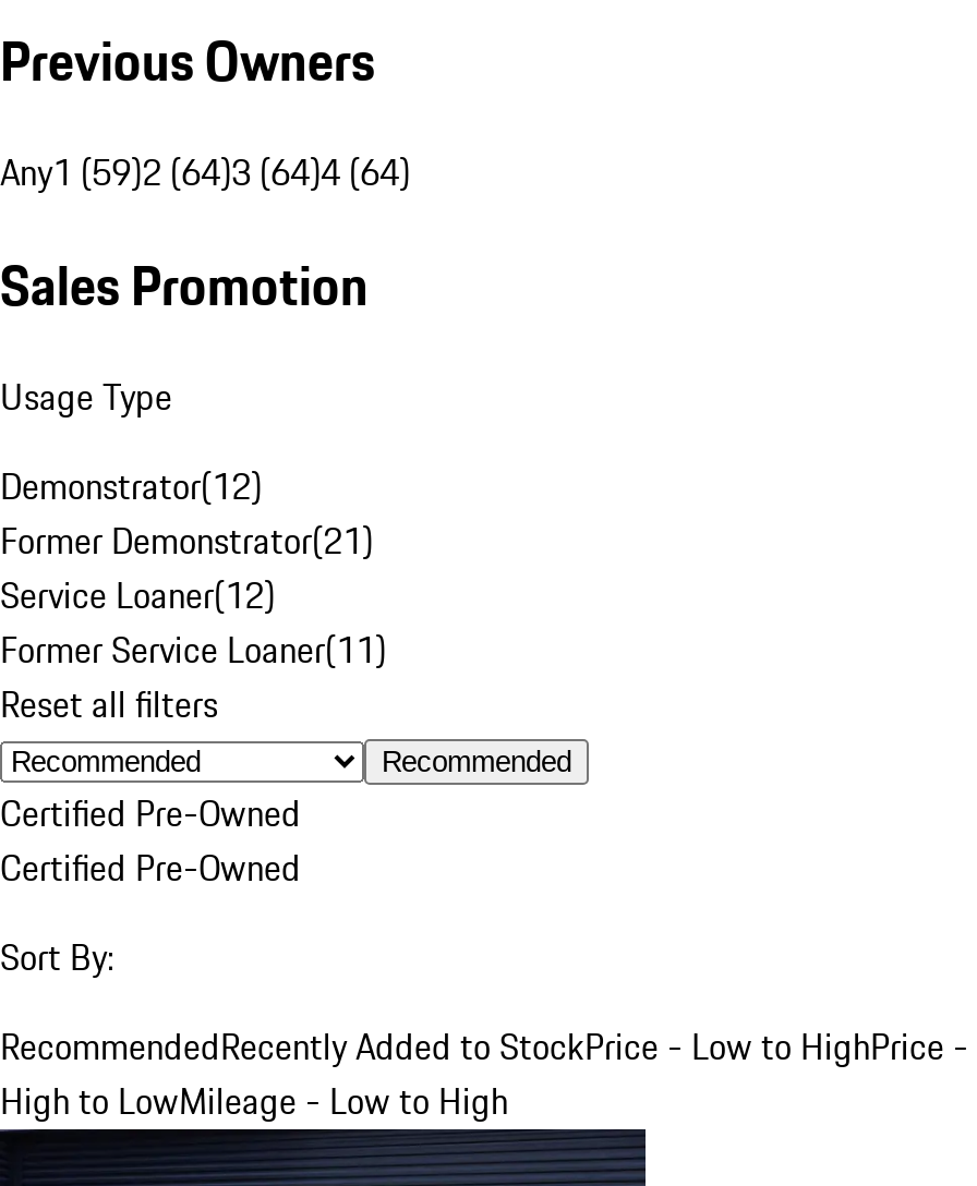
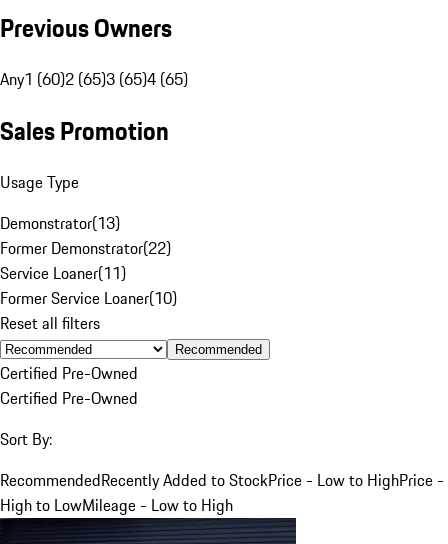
- Any1 (59)2 (64)3 (64)4 (64)
+ Any1 (60)2 (65)3 (65)4 (65)

- Demonstrator(12)
+ Demonstrator(13)

- Former Demonstrator(21)
+ Former Demonstrator(22)

- Service Loaner(12)
+ Service Loaner(11)

- Former Service Loaner(11)
+ Former Service Loaner(10)
